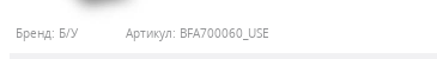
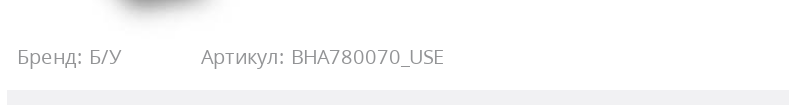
- Артикул: BFA700060_USE
+ Артикул: BHA780070_USE
